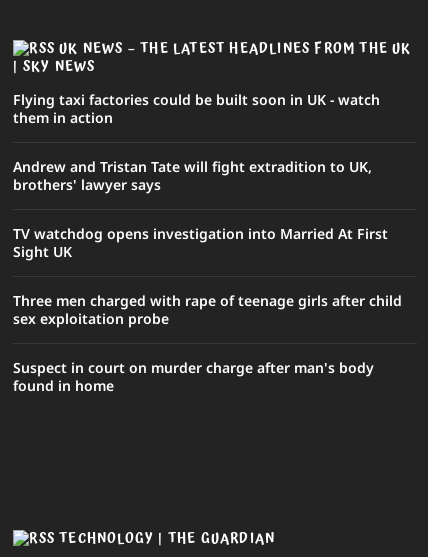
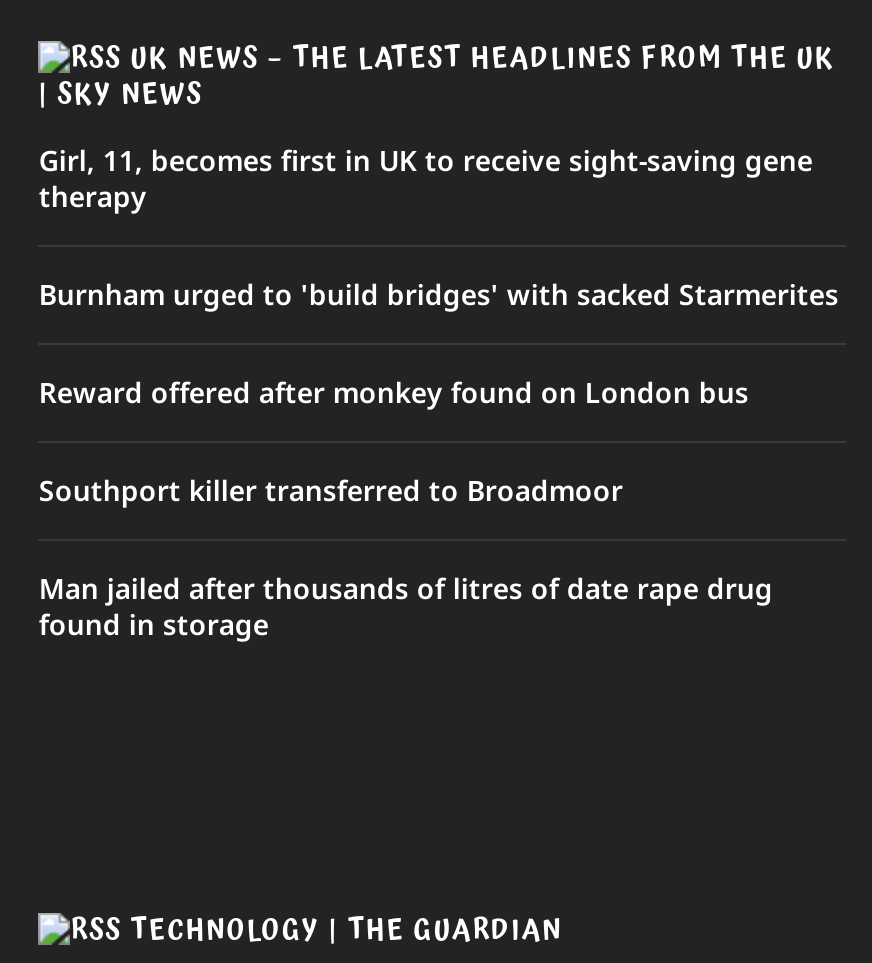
- Flying taxi factories could be built soon in UK - watch
- them in action
+ Girl, 11, becomes first in UK to receive sight-saving gene
+ therapy

- Andrew and Tristan Tate will fight extradition to UK,
- brothers' lawyer says
+ Burnham urged to 'build bridges' with sacked Starmerites

- TV watchdog opens investigation into Married At First
- Sight UK
+ Reward offered after monkey found on London bus

- Three men charged with rape of teenage girls after child
- sex exploitation probe
+ Southport killer transferred to Broadmoor

- Suspect in court on murder charge after man's body
- found in home
+ Man jailed after thousands of litres of date rape drug
+ found in storage
